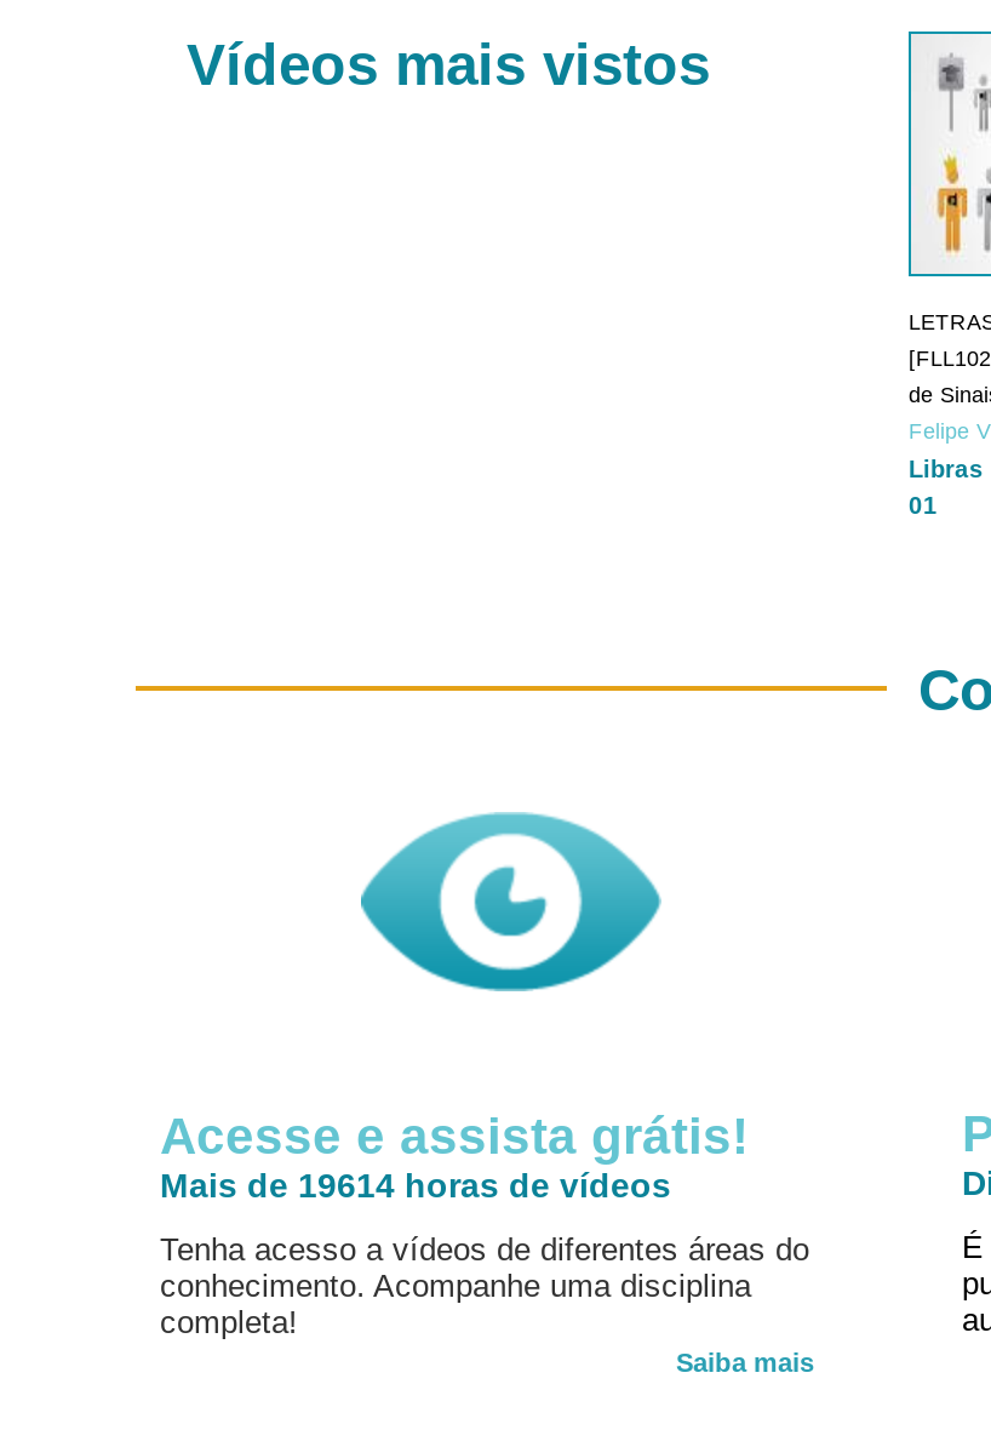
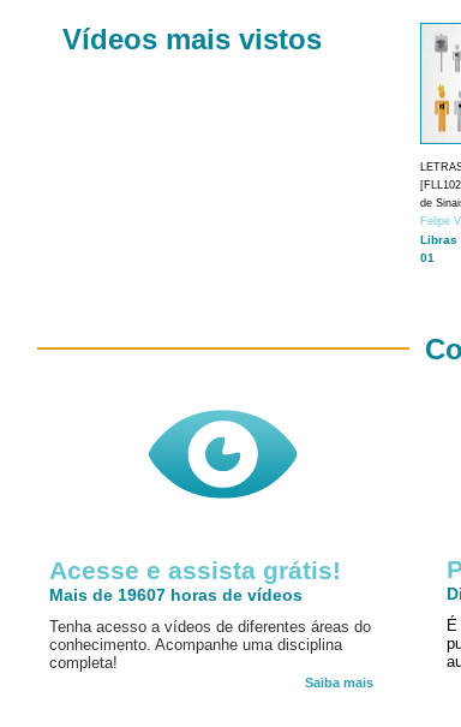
- Mais de 19614 horas de vídeos
+ Mais de 19607 horas de vídeos
